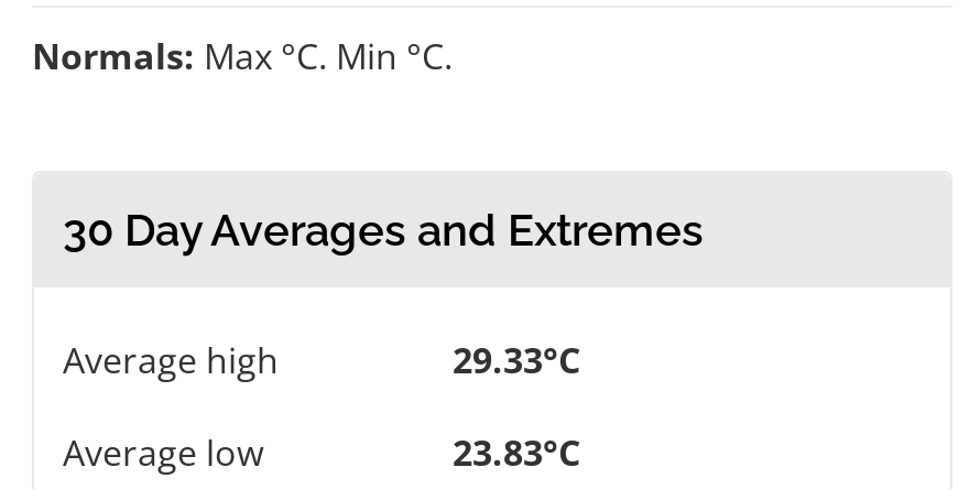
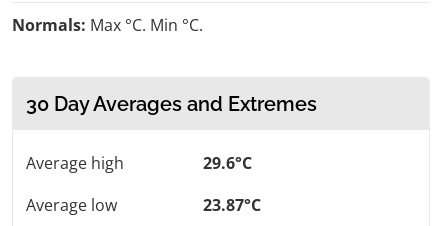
- 29.33°C
+ 29.6°C

- 23.83°C
+ 23.87°C
